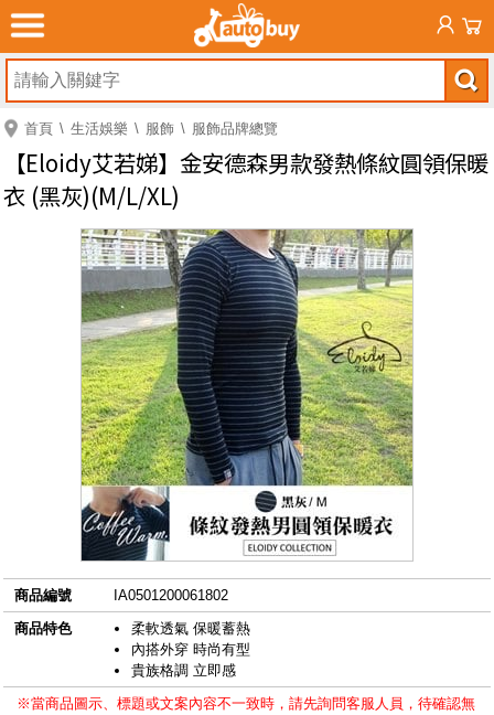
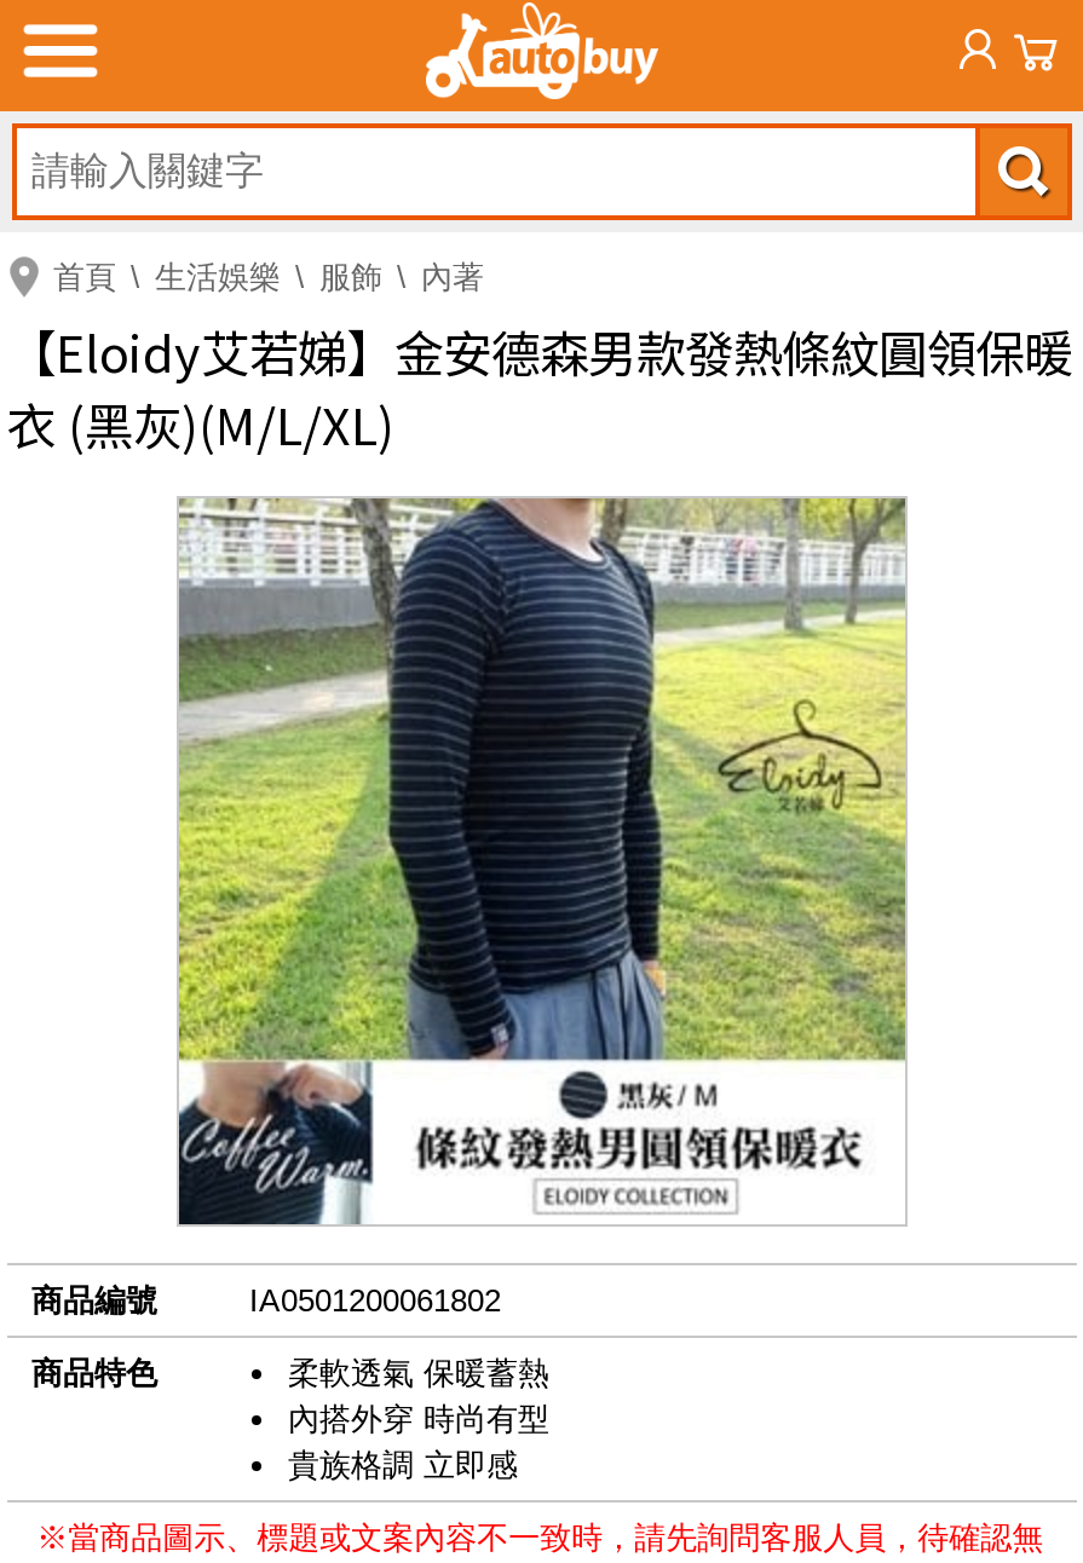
- 服飾品牌總覽
+ 內著
